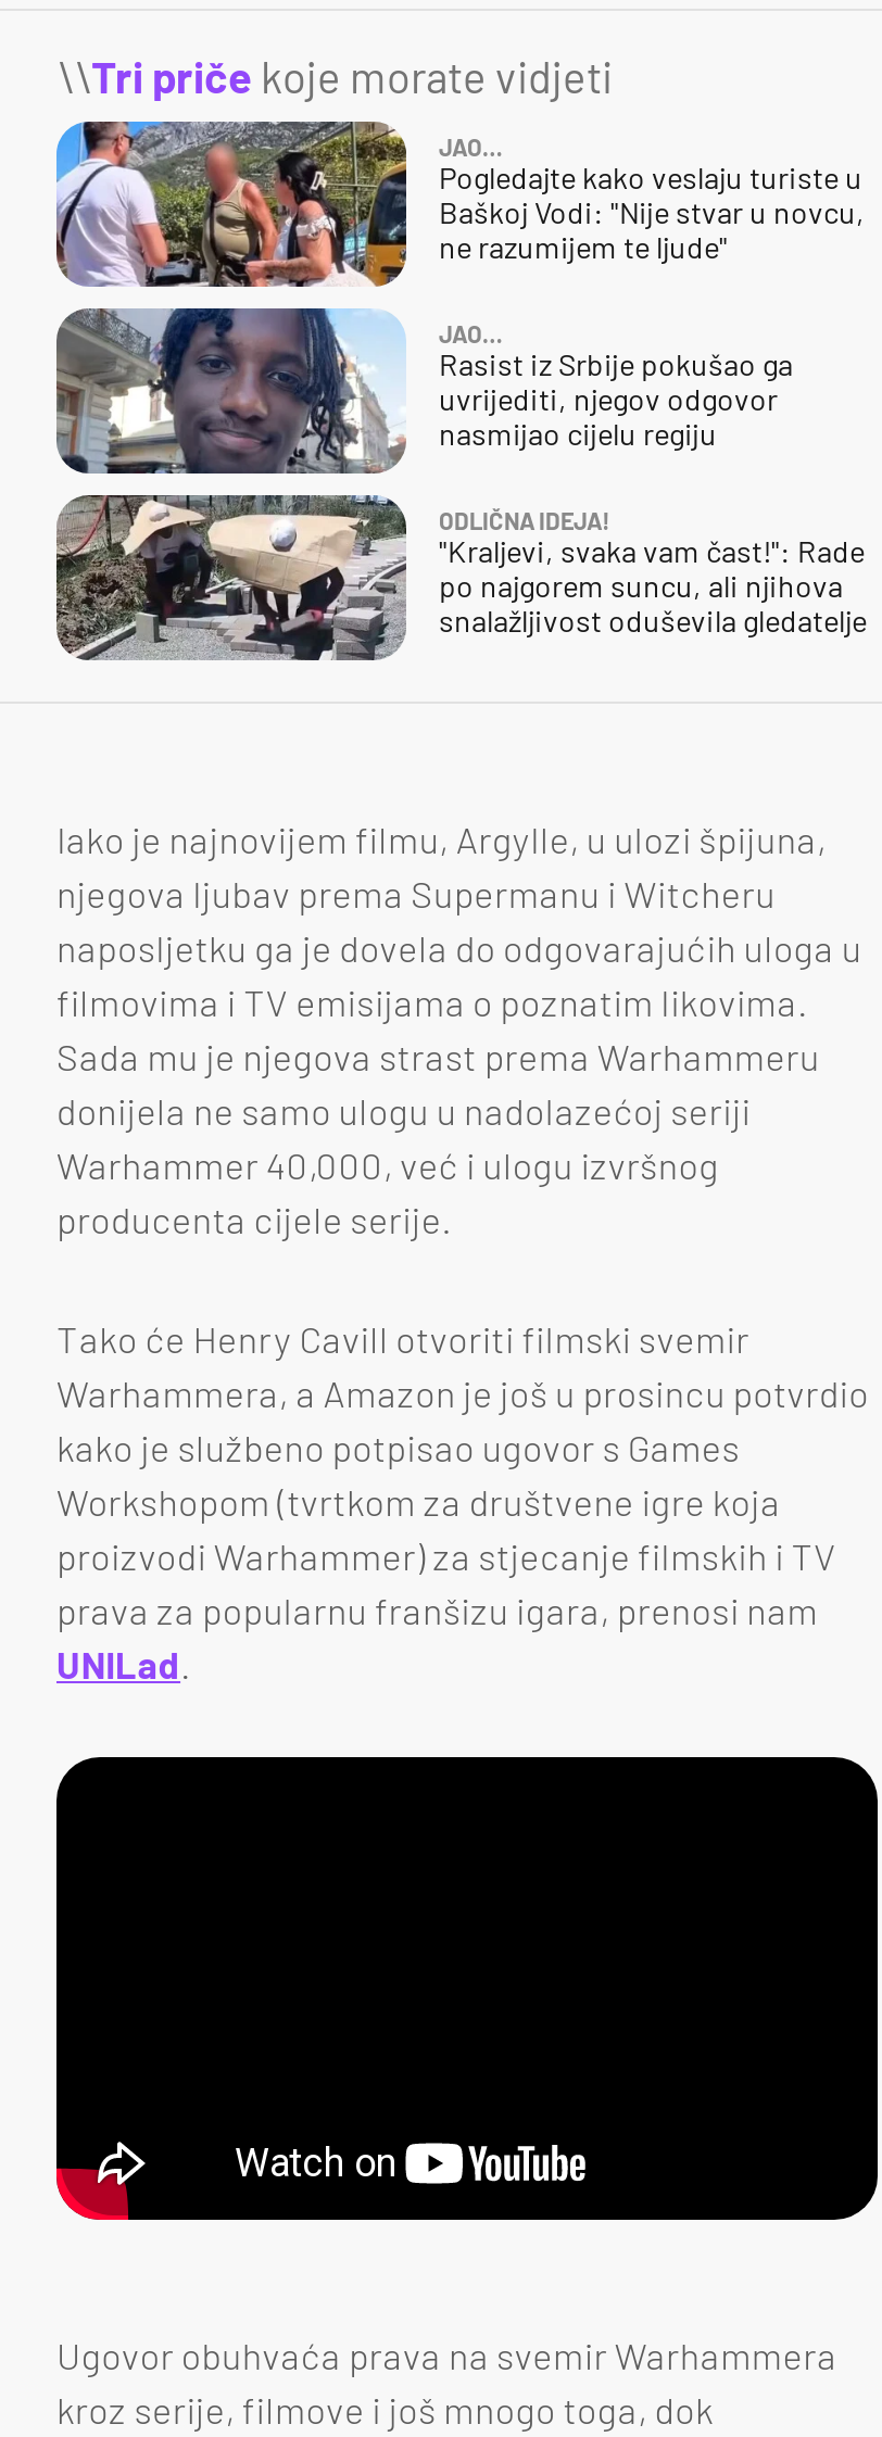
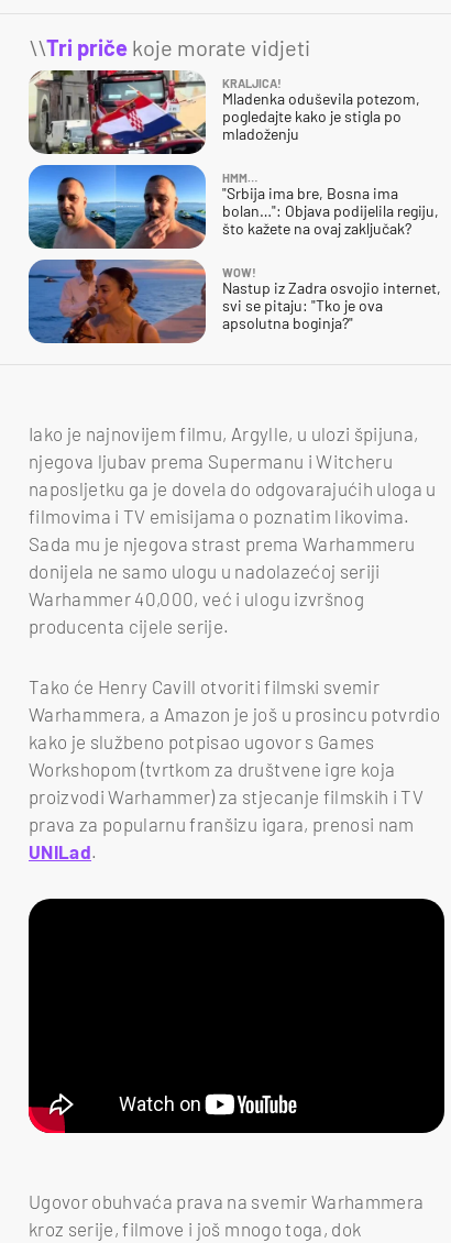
- [image]
- JAO…
- Pogledajte kako veslaju turiste u
- Baškoj Vodi: "Nije stvar u novcu,
- ne razumijem te ljude"
+ [image]
+ KRALJICA!
+ Mladenka oduševila potezom,
+ pogledajte kako je stigla po
+ mladoženju

- [image]
- JAO…
- Rasist iz Srbije pokušao ga
- uvrijediti, njegov odgovor
- nasmijao cijelu regiju
+ [image]
+ HMM…
+ "Srbija ima bre, Bosna ima
+ bolan…": Objava podijelila regiju,
+ što kažete na ovaj zaključak?

- [image]
- ODLIČNA IDEJA!
- "Kraljevi, svaka vam čast!": Rade
- po najgorem suncu, ali njihova
- snalažljivost oduševila gledatelje
+ [image]
+ WOW!
+ Nastup iz Zadra osvojio internet,
+ svi se pitaju: "Tko je ova
+ apsolutna boginja?"
